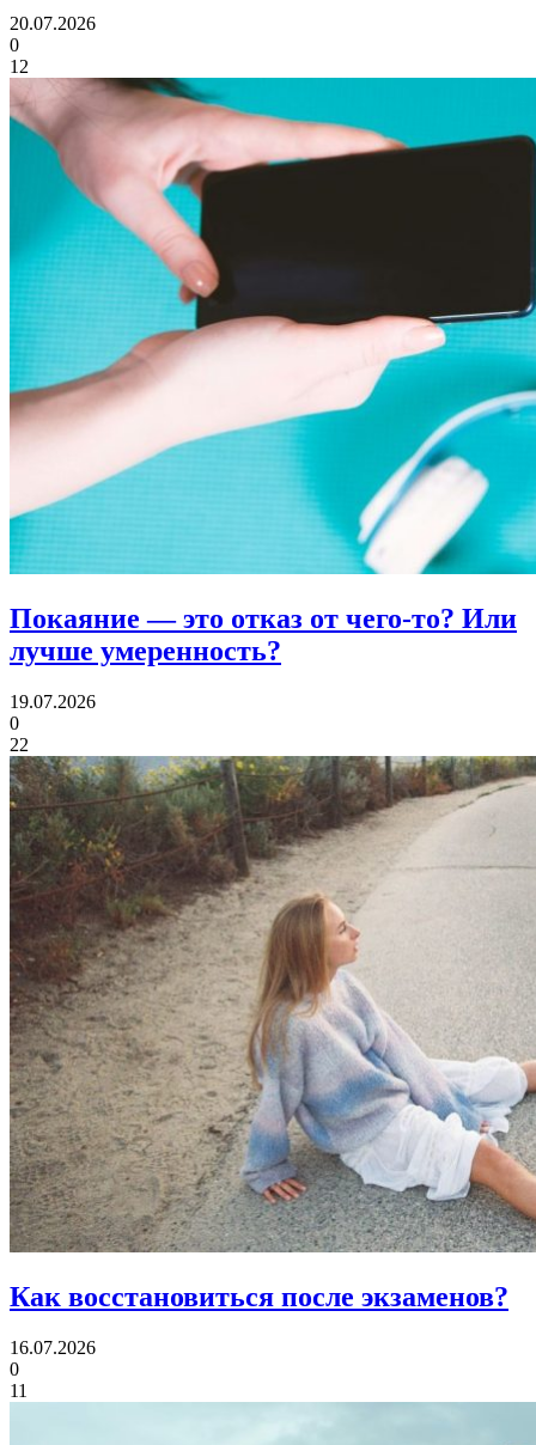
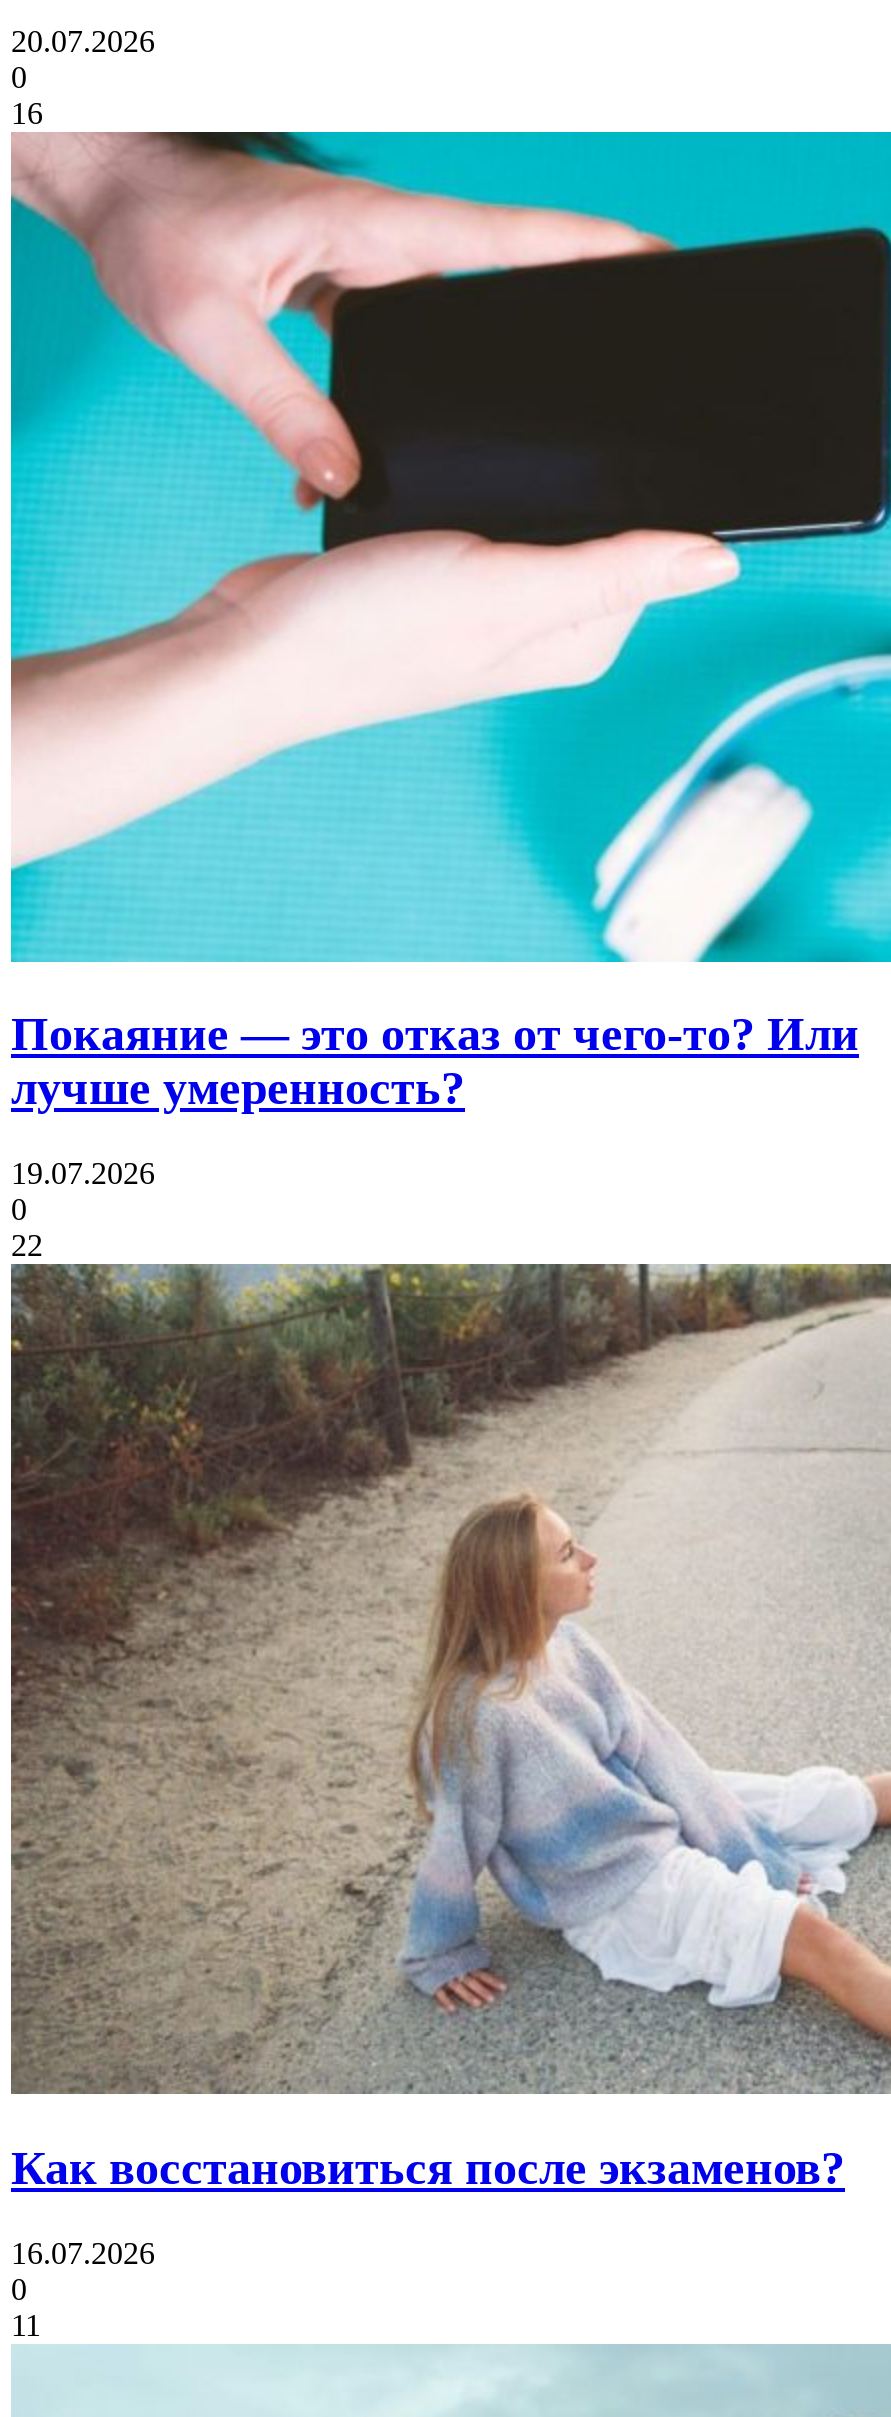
- 12
+ 16
